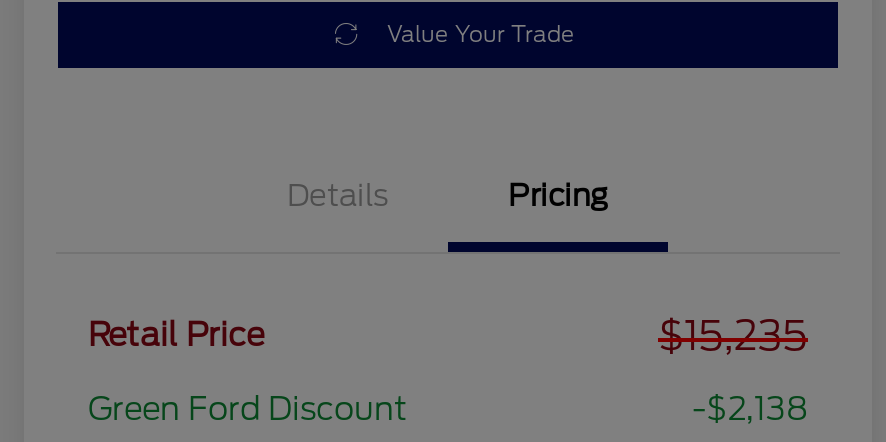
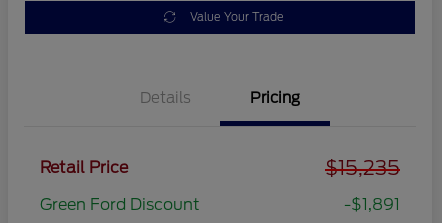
- -$2,138
+ -$1,891
